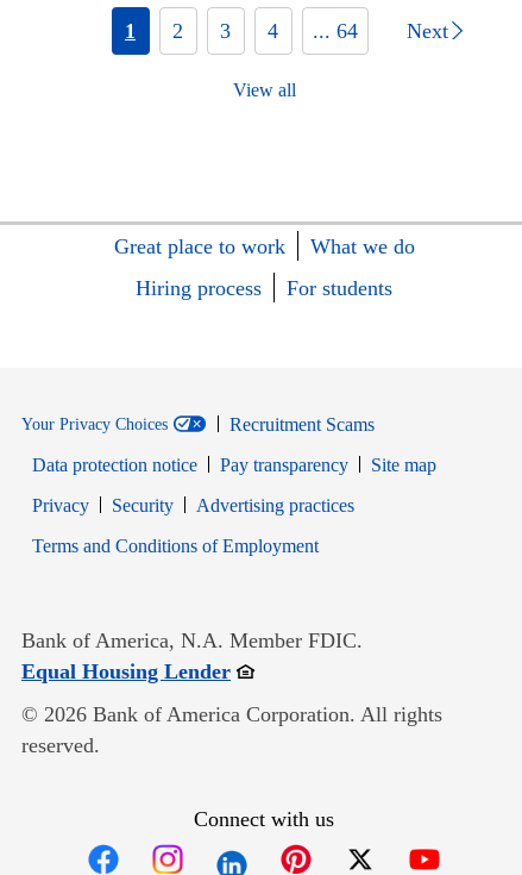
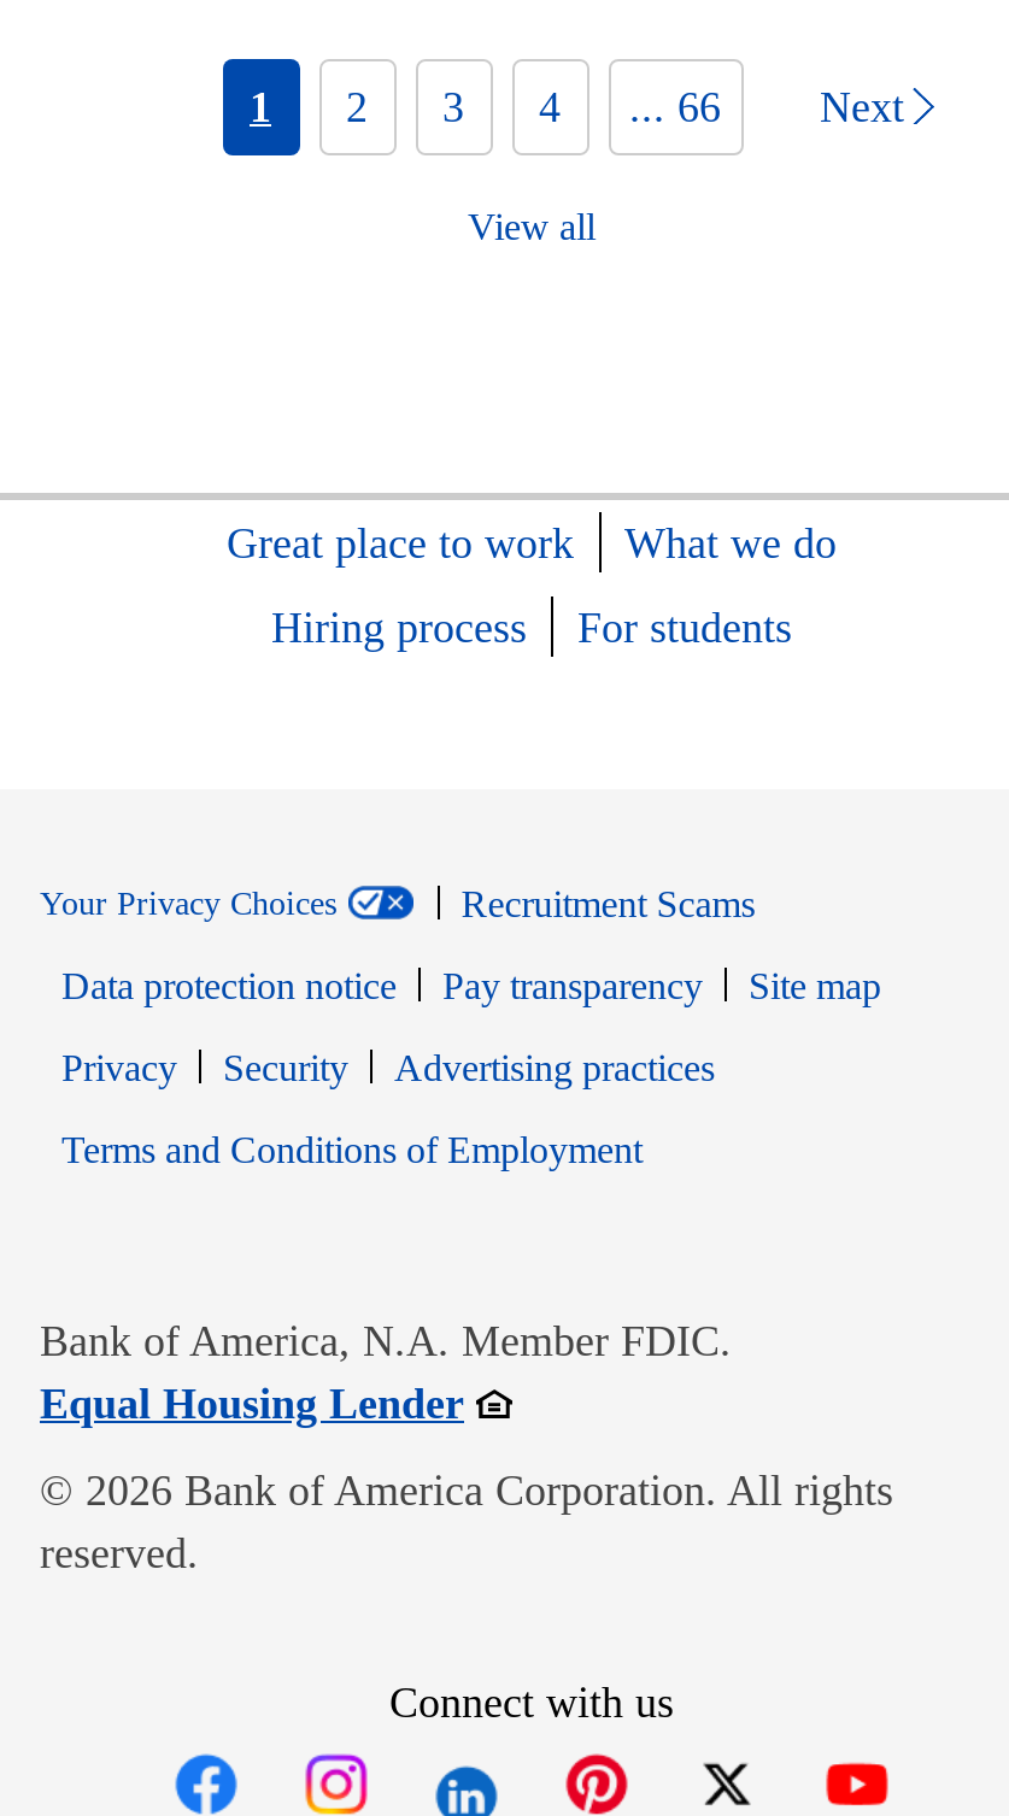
- 1 2 3 4 ... 64
+ 1 2 3 4 ... 66
